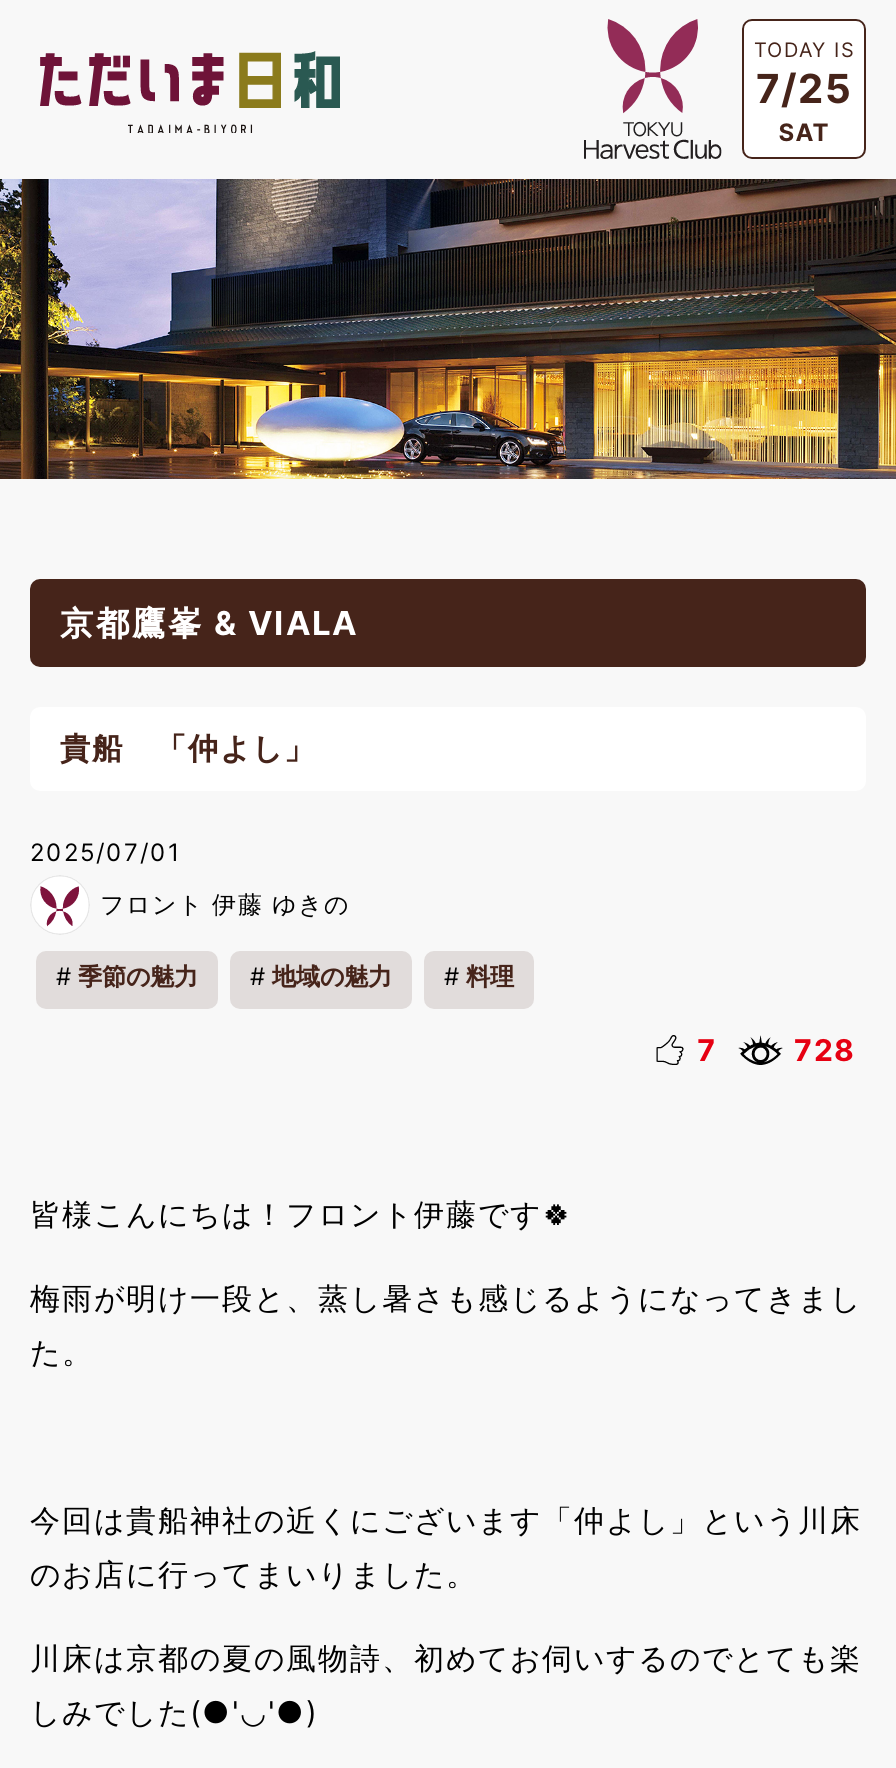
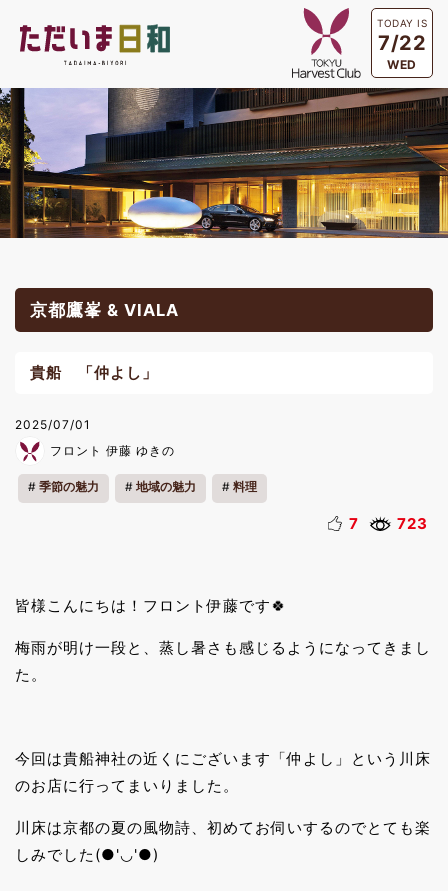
- 7/25
- SAT
+ 7/22
+ WED

- 728
+ 723
